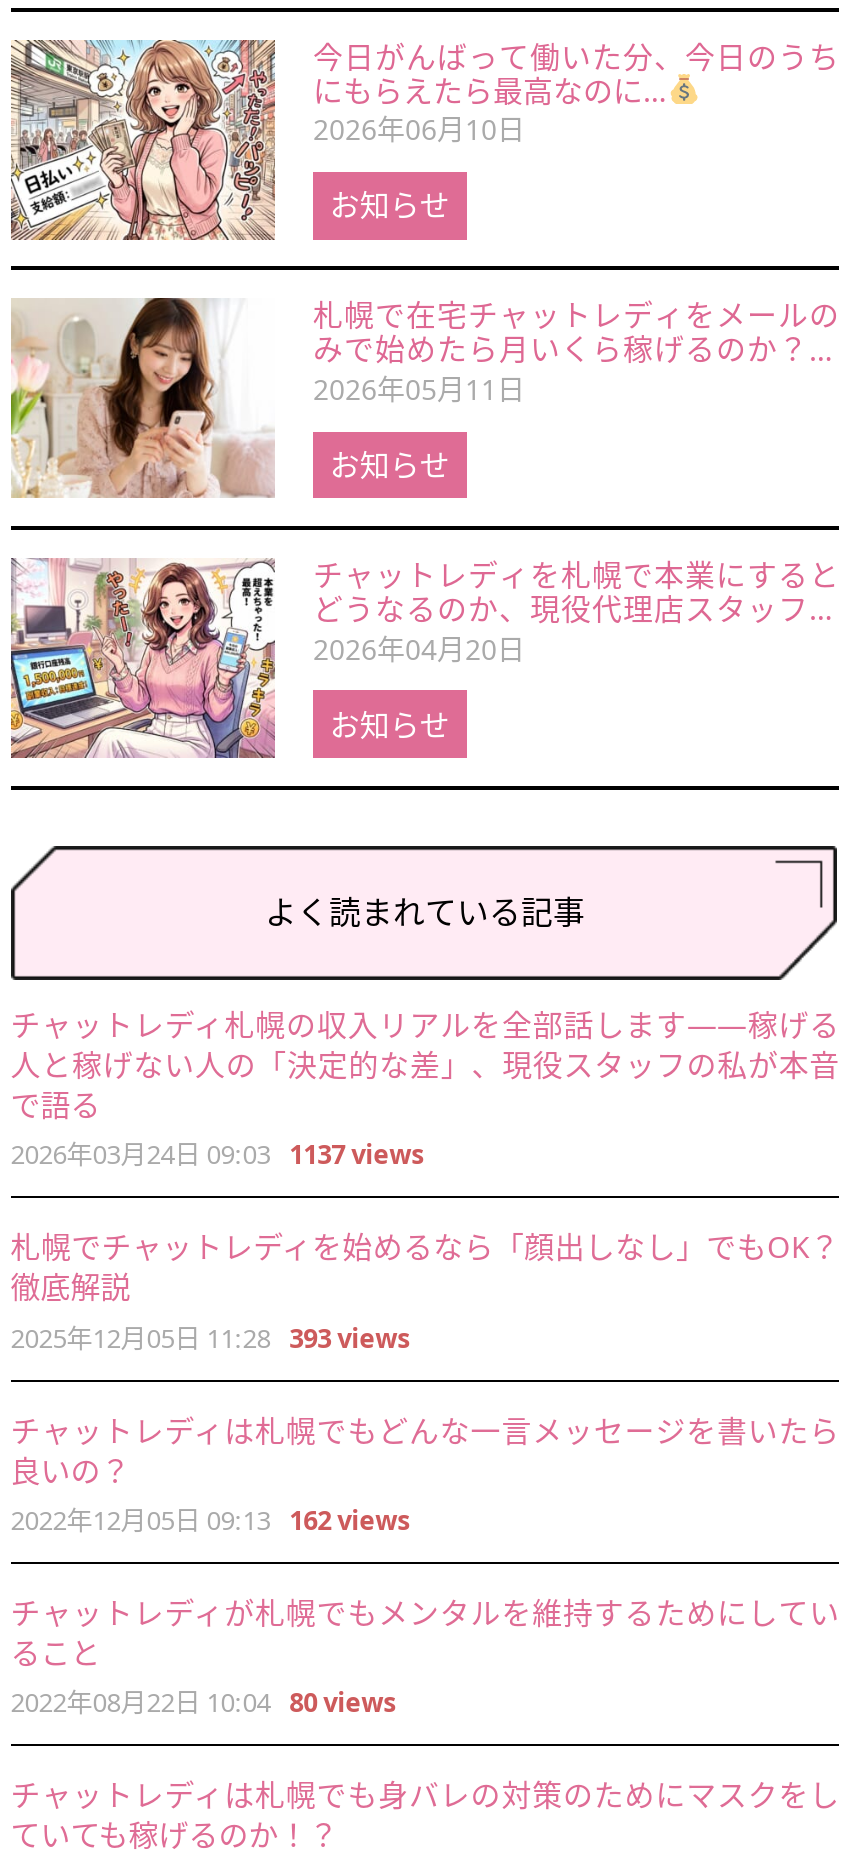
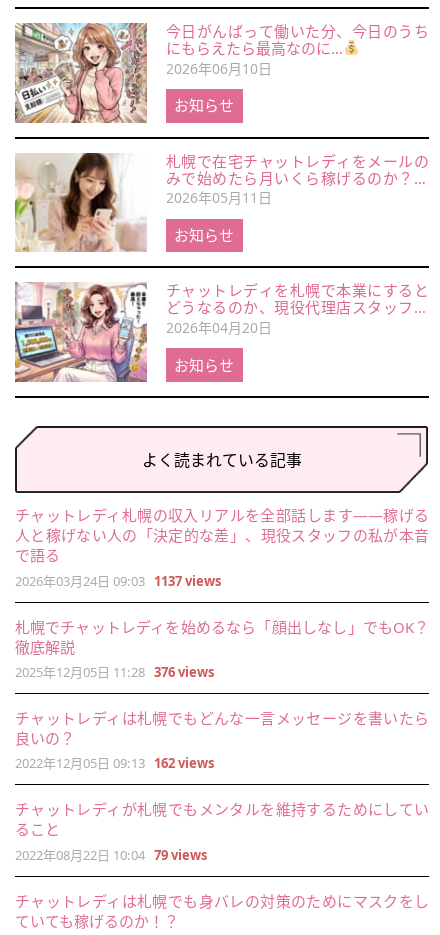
- 2025年12月05日 11:28 393 views
+ 2025年12月05日 11:28 376 views

- 2022年08月22日 10:04 80 views
+ 2022年08月22日 10:04 79 views
